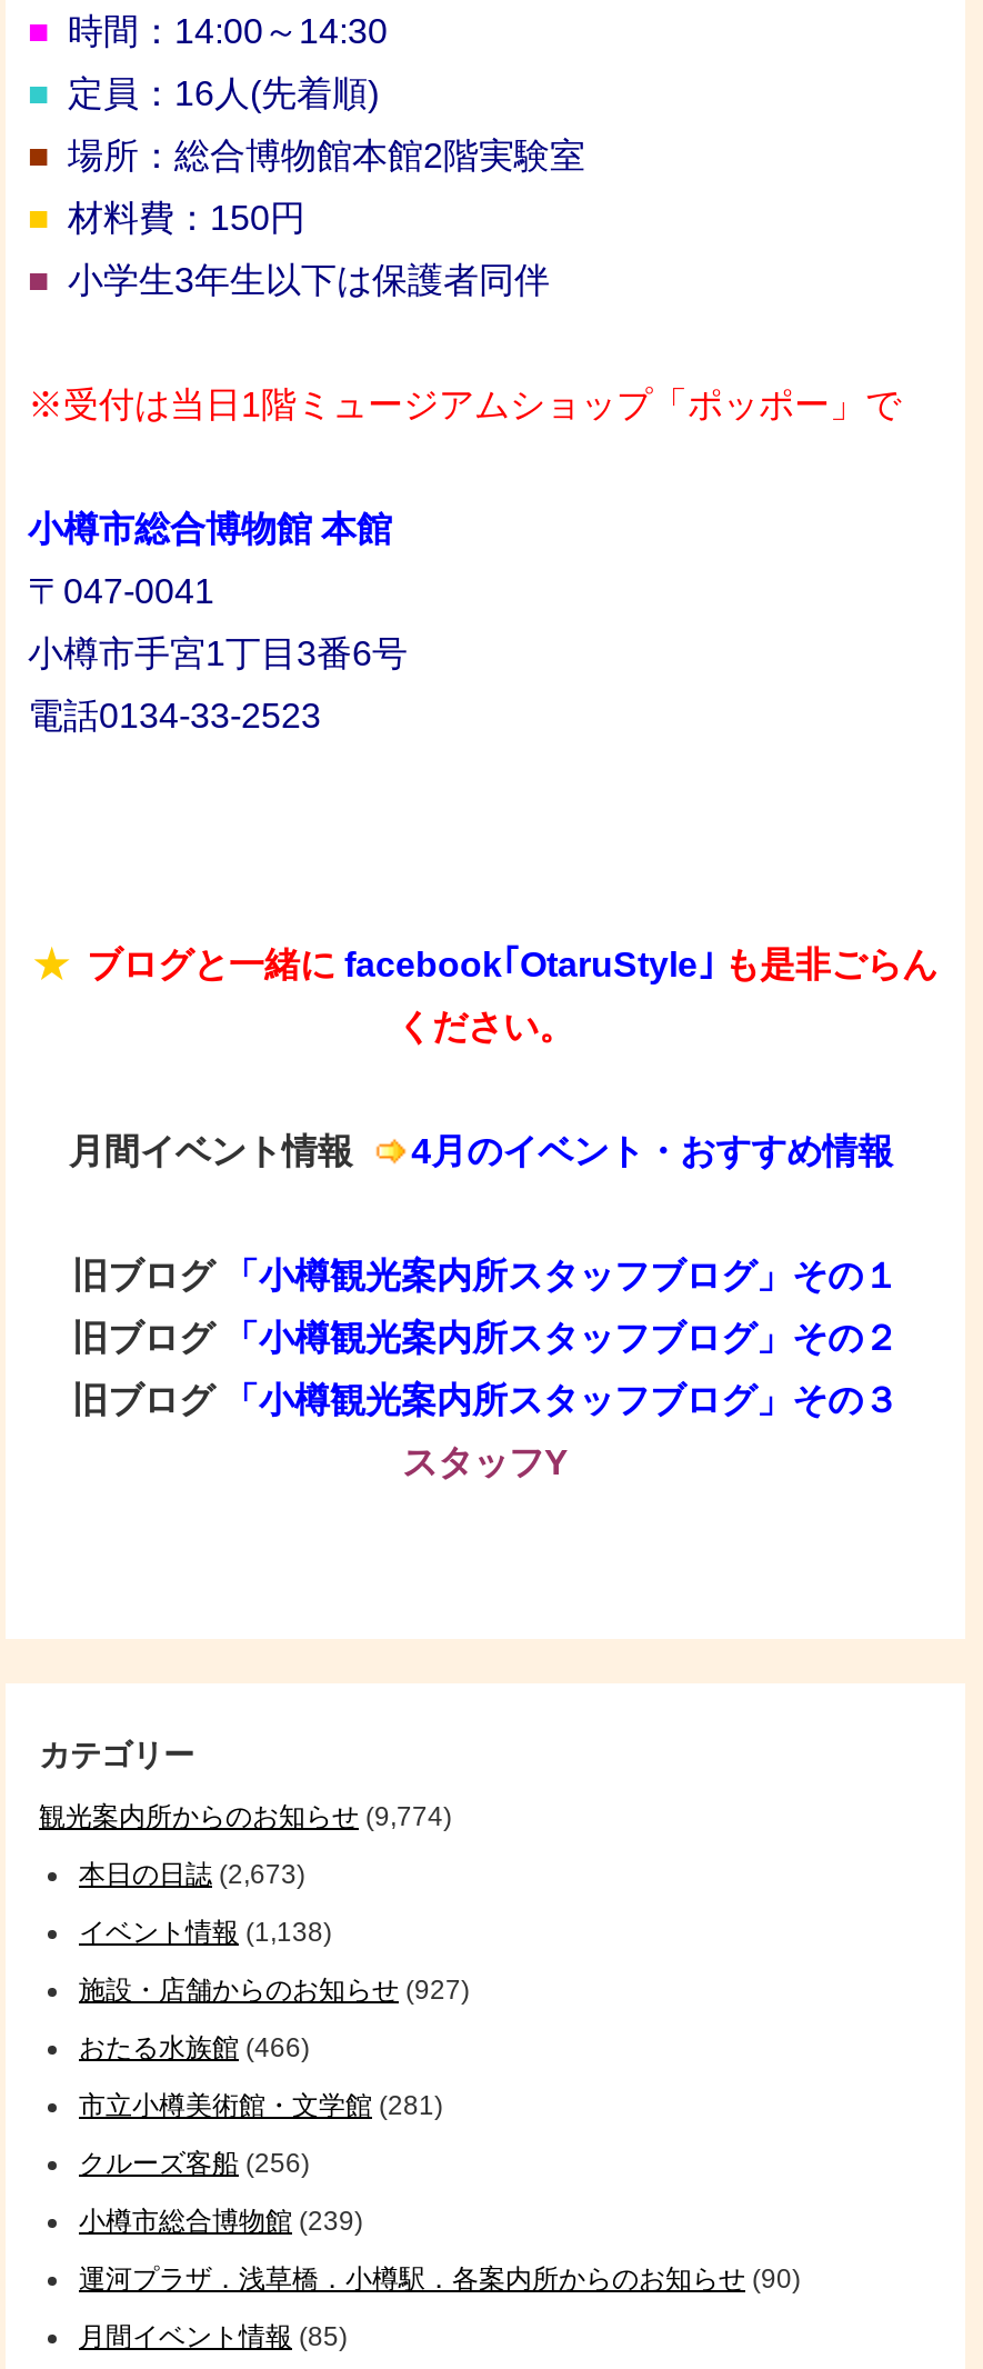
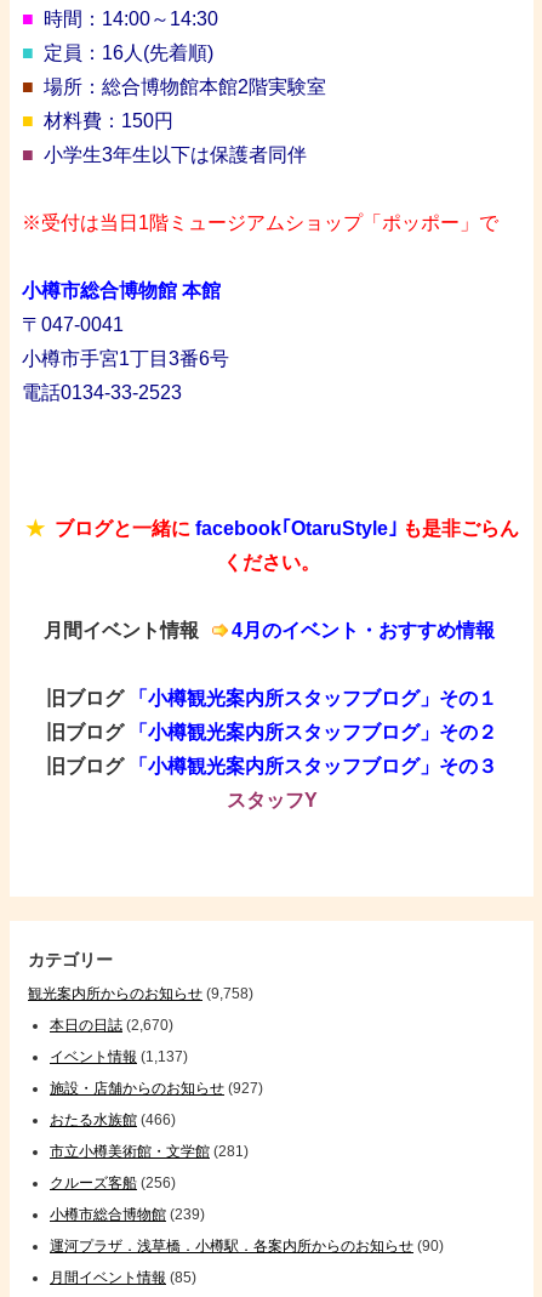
- 観光案内所からのお知らせ(9,774)
+ 観光案内所からのお知らせ(9,758)

- 本日の日誌(2,673)
+ 本日の日誌(2,670)

- イベント情報(1,138)
+ イベント情報(1,137)
